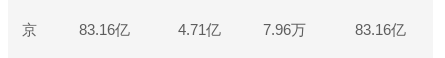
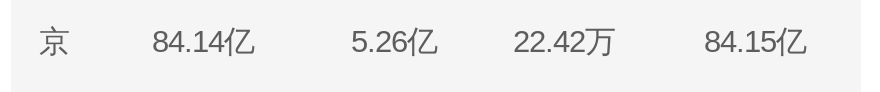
- 83.16亿
+ 84.14亿

- 4.71亿
+ 5.26亿

- 7.96万
+ 22.42万

- 83.16亿
+ 84.15亿
